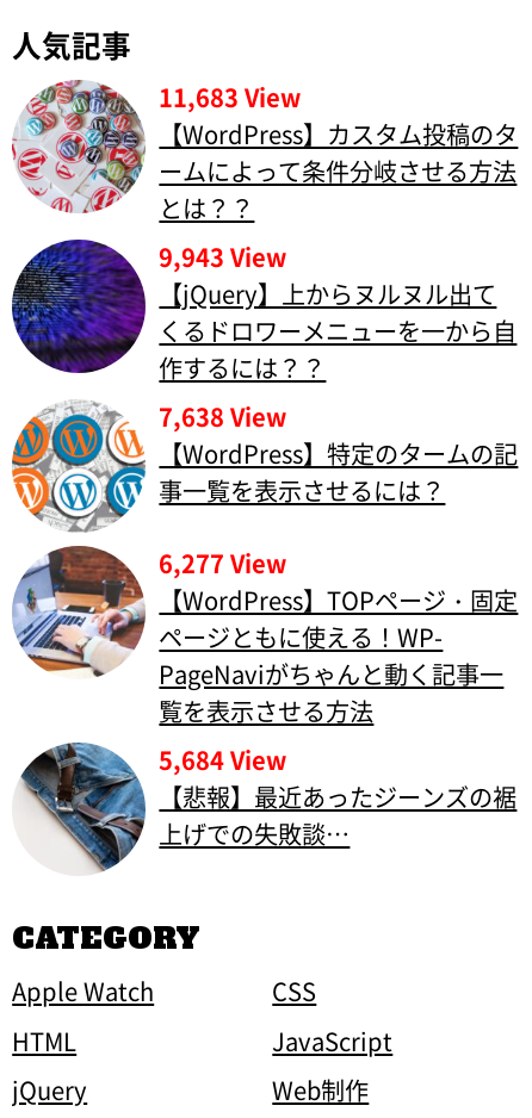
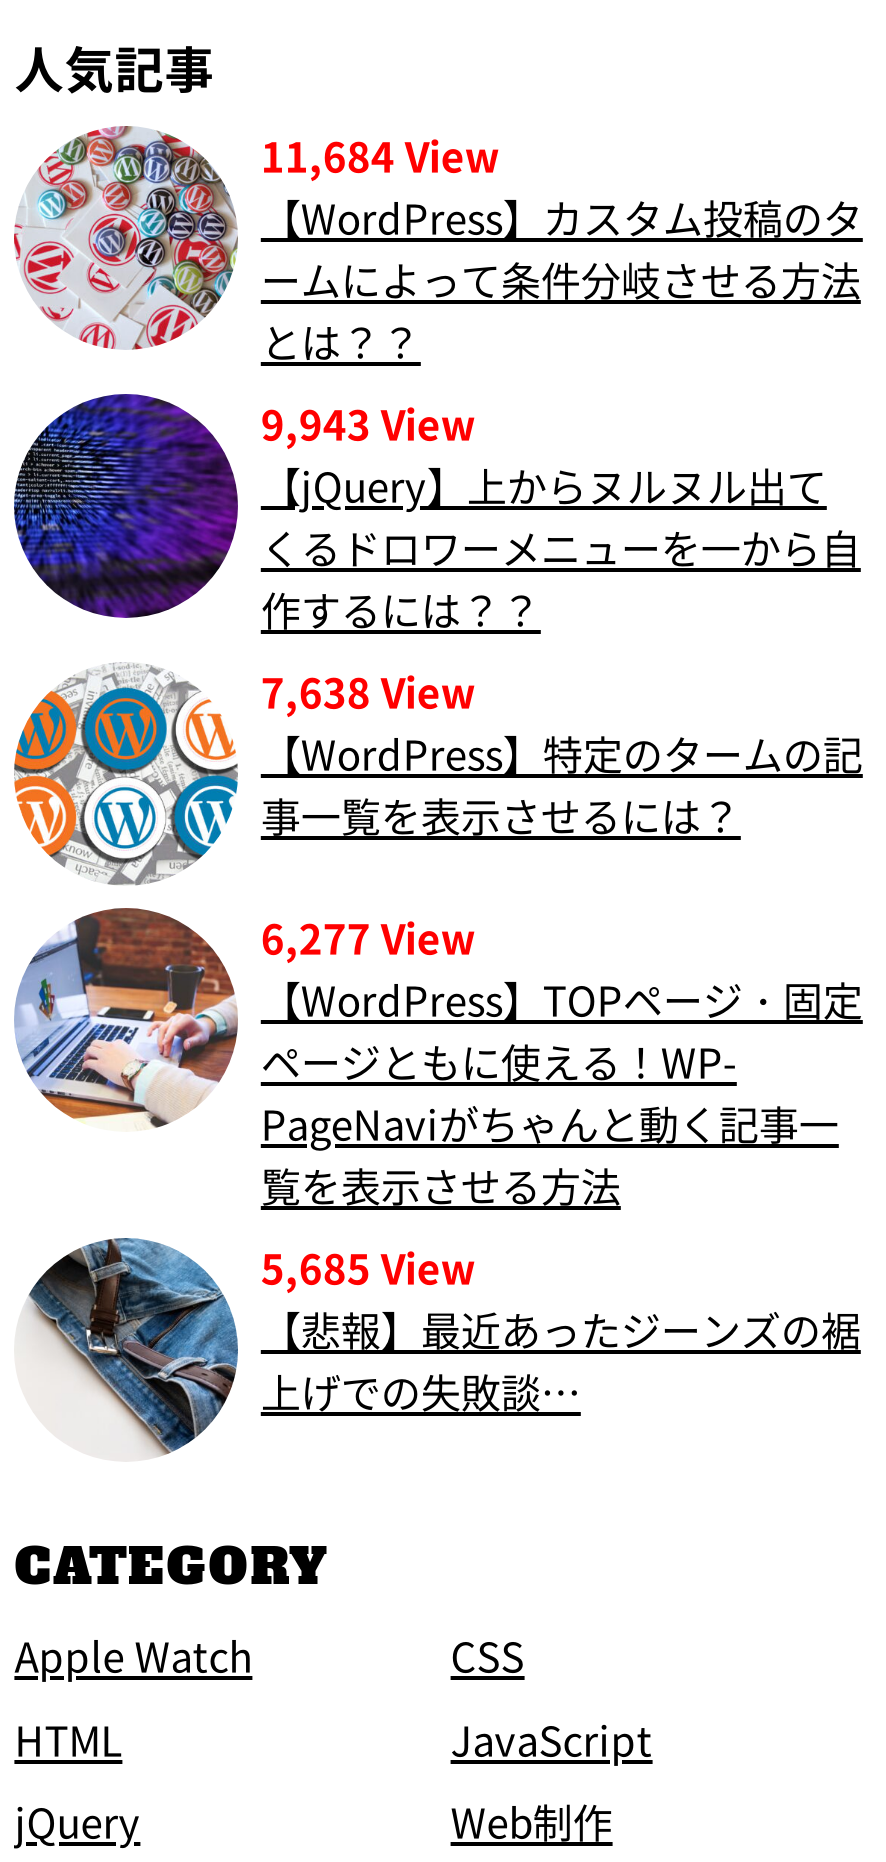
- 11,683 View
+ 11,684 View

- 5,684 View
+ 5,685 View
